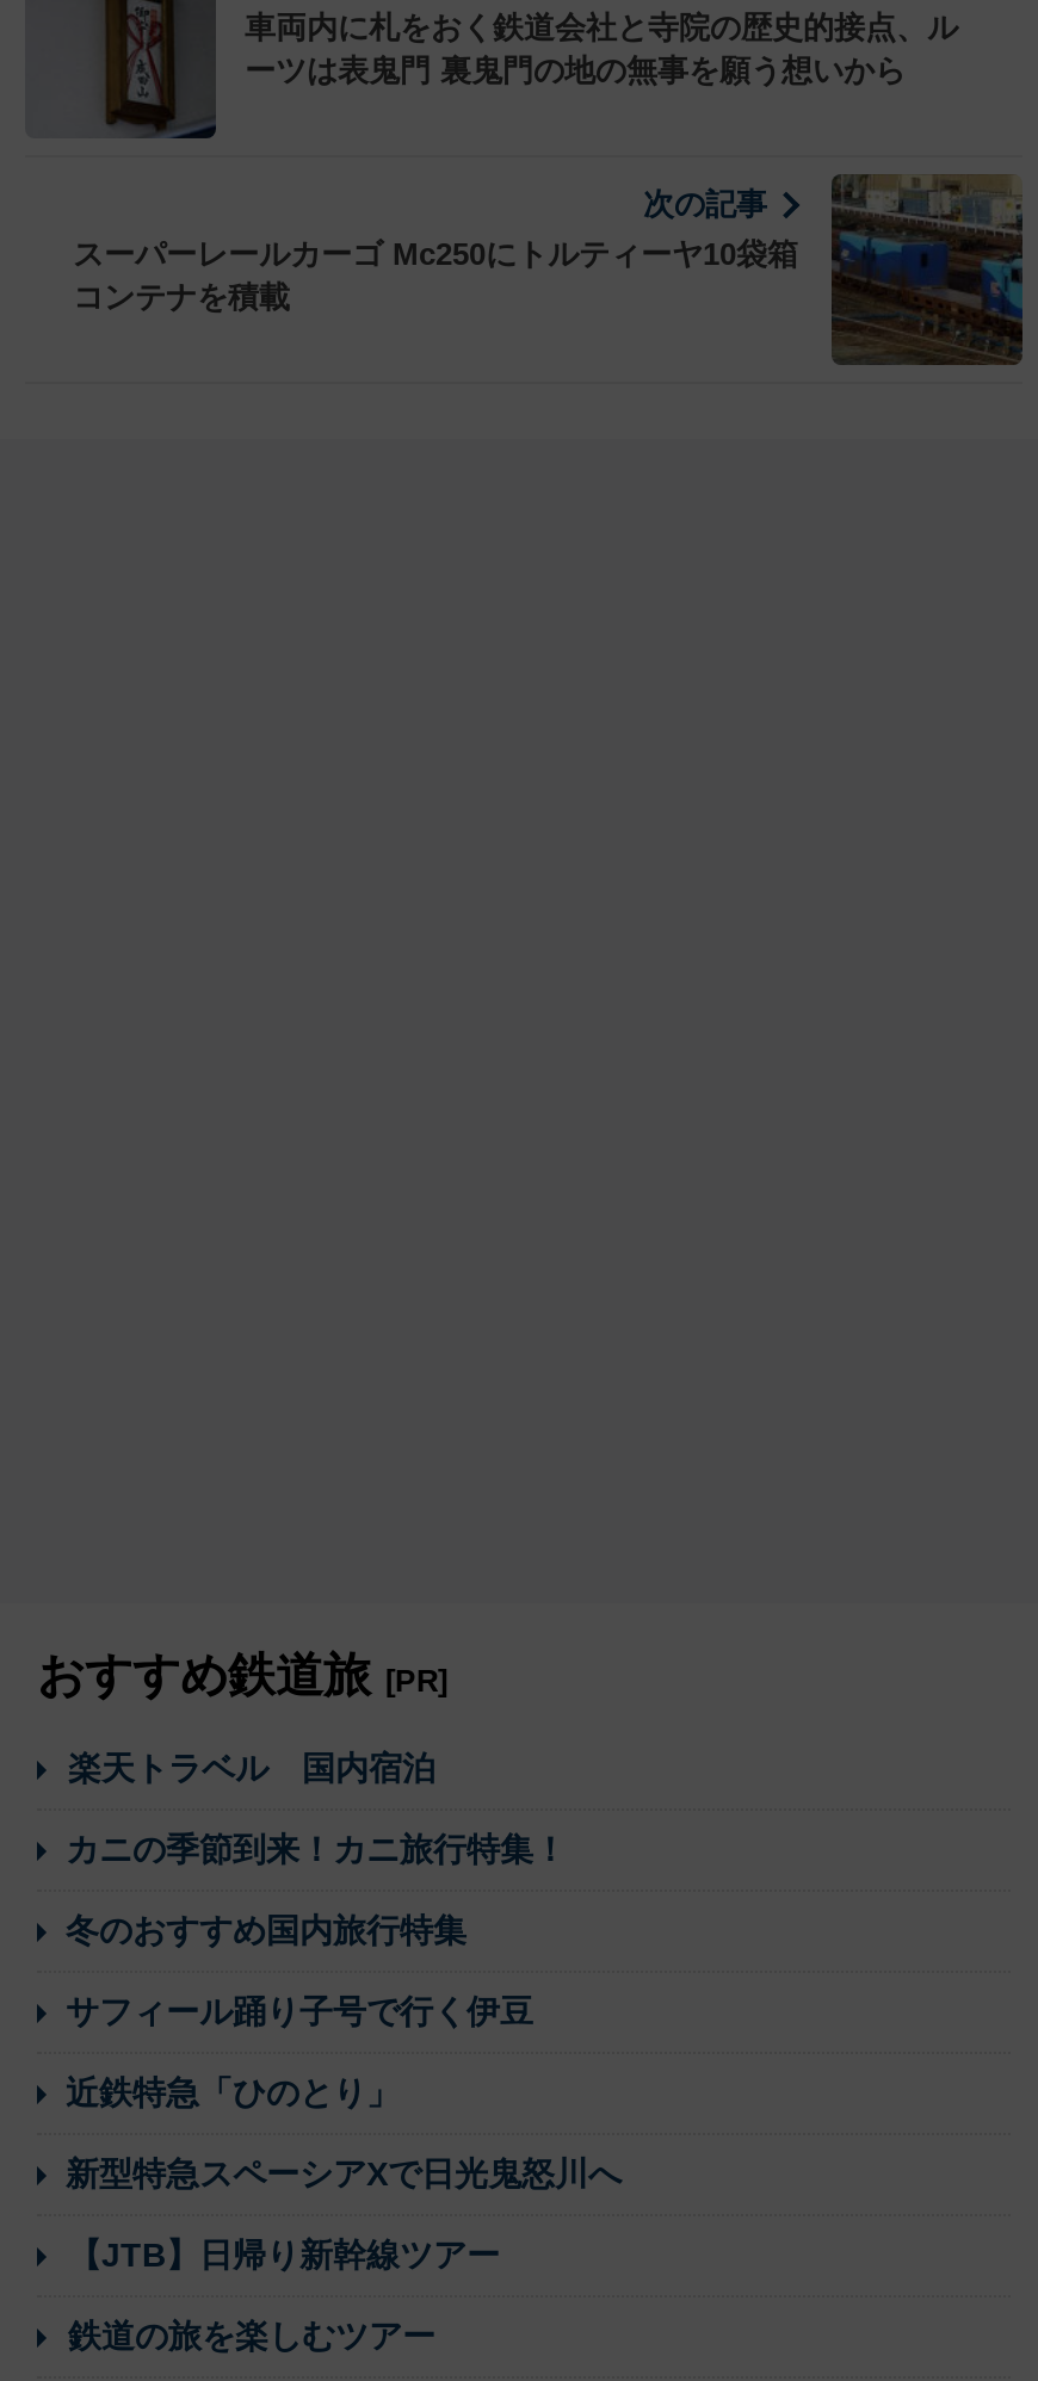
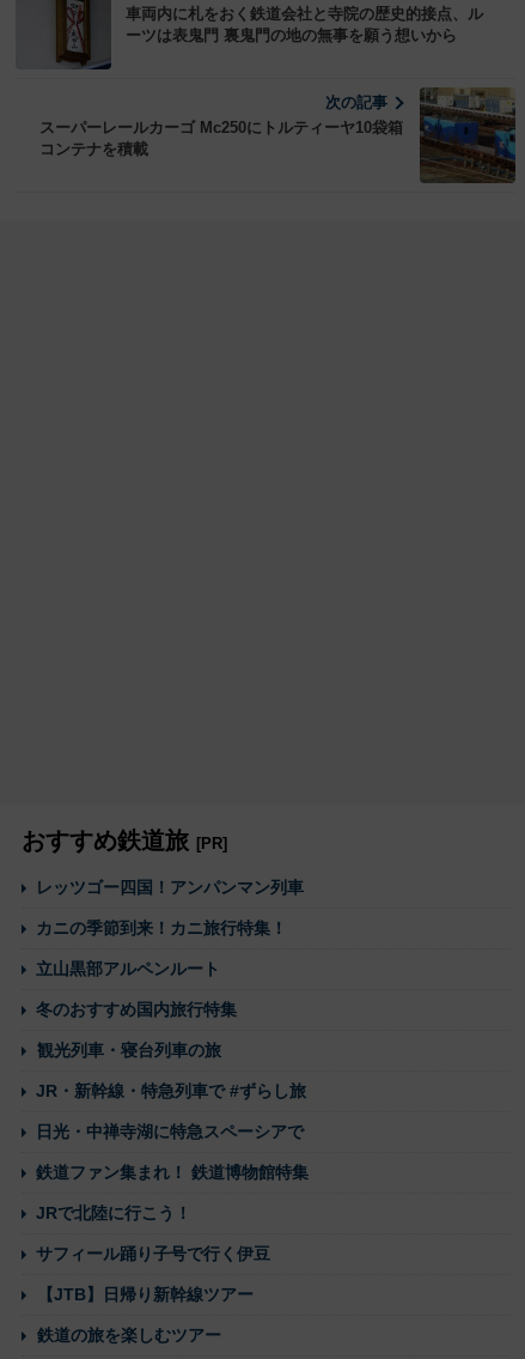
- 楽天トラベル 国内宿泊
+ レッツゴー四国！アンパンマン列車

+ 立山黒部アルペンルート

+ 観光列車・寝台列車の旅
+ JR・新幹線・特急列車で #ずらし旅
+ 日光・中禅寺湖に特急スペーシアで
+ 鉄道ファン集まれ！ 鉄道博物館特集
+ JRで北陸に行こう！

moved down: サフィール踊り子号で行く伊豆

- 近鉄特急「ひのとり」
- 新型特急スペーシアXで日光鬼怒川へ
